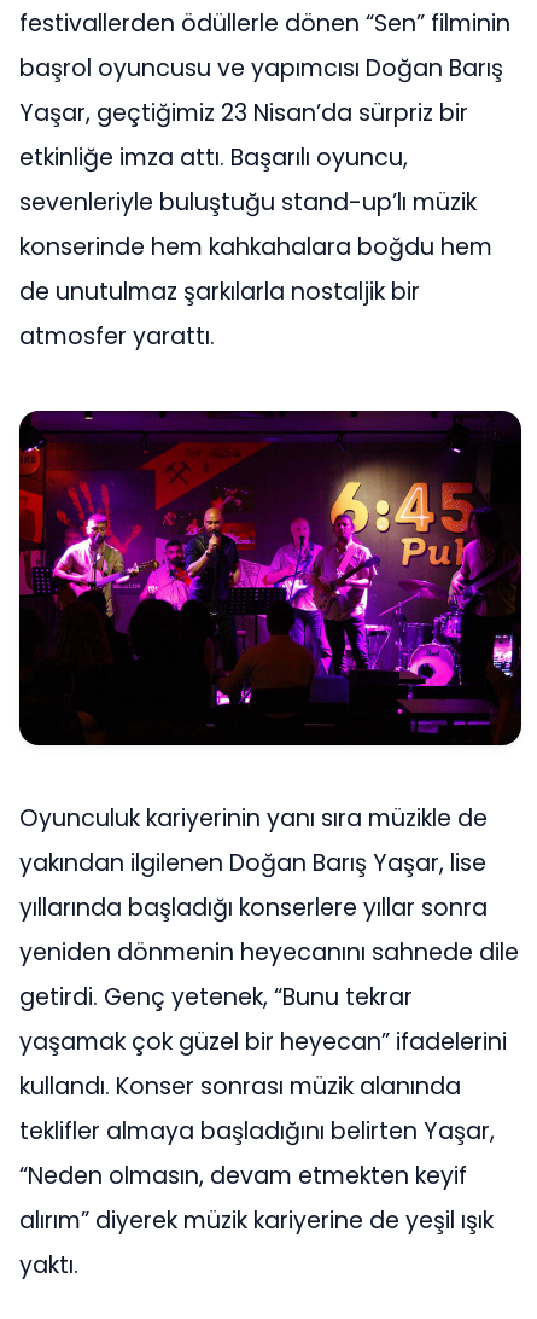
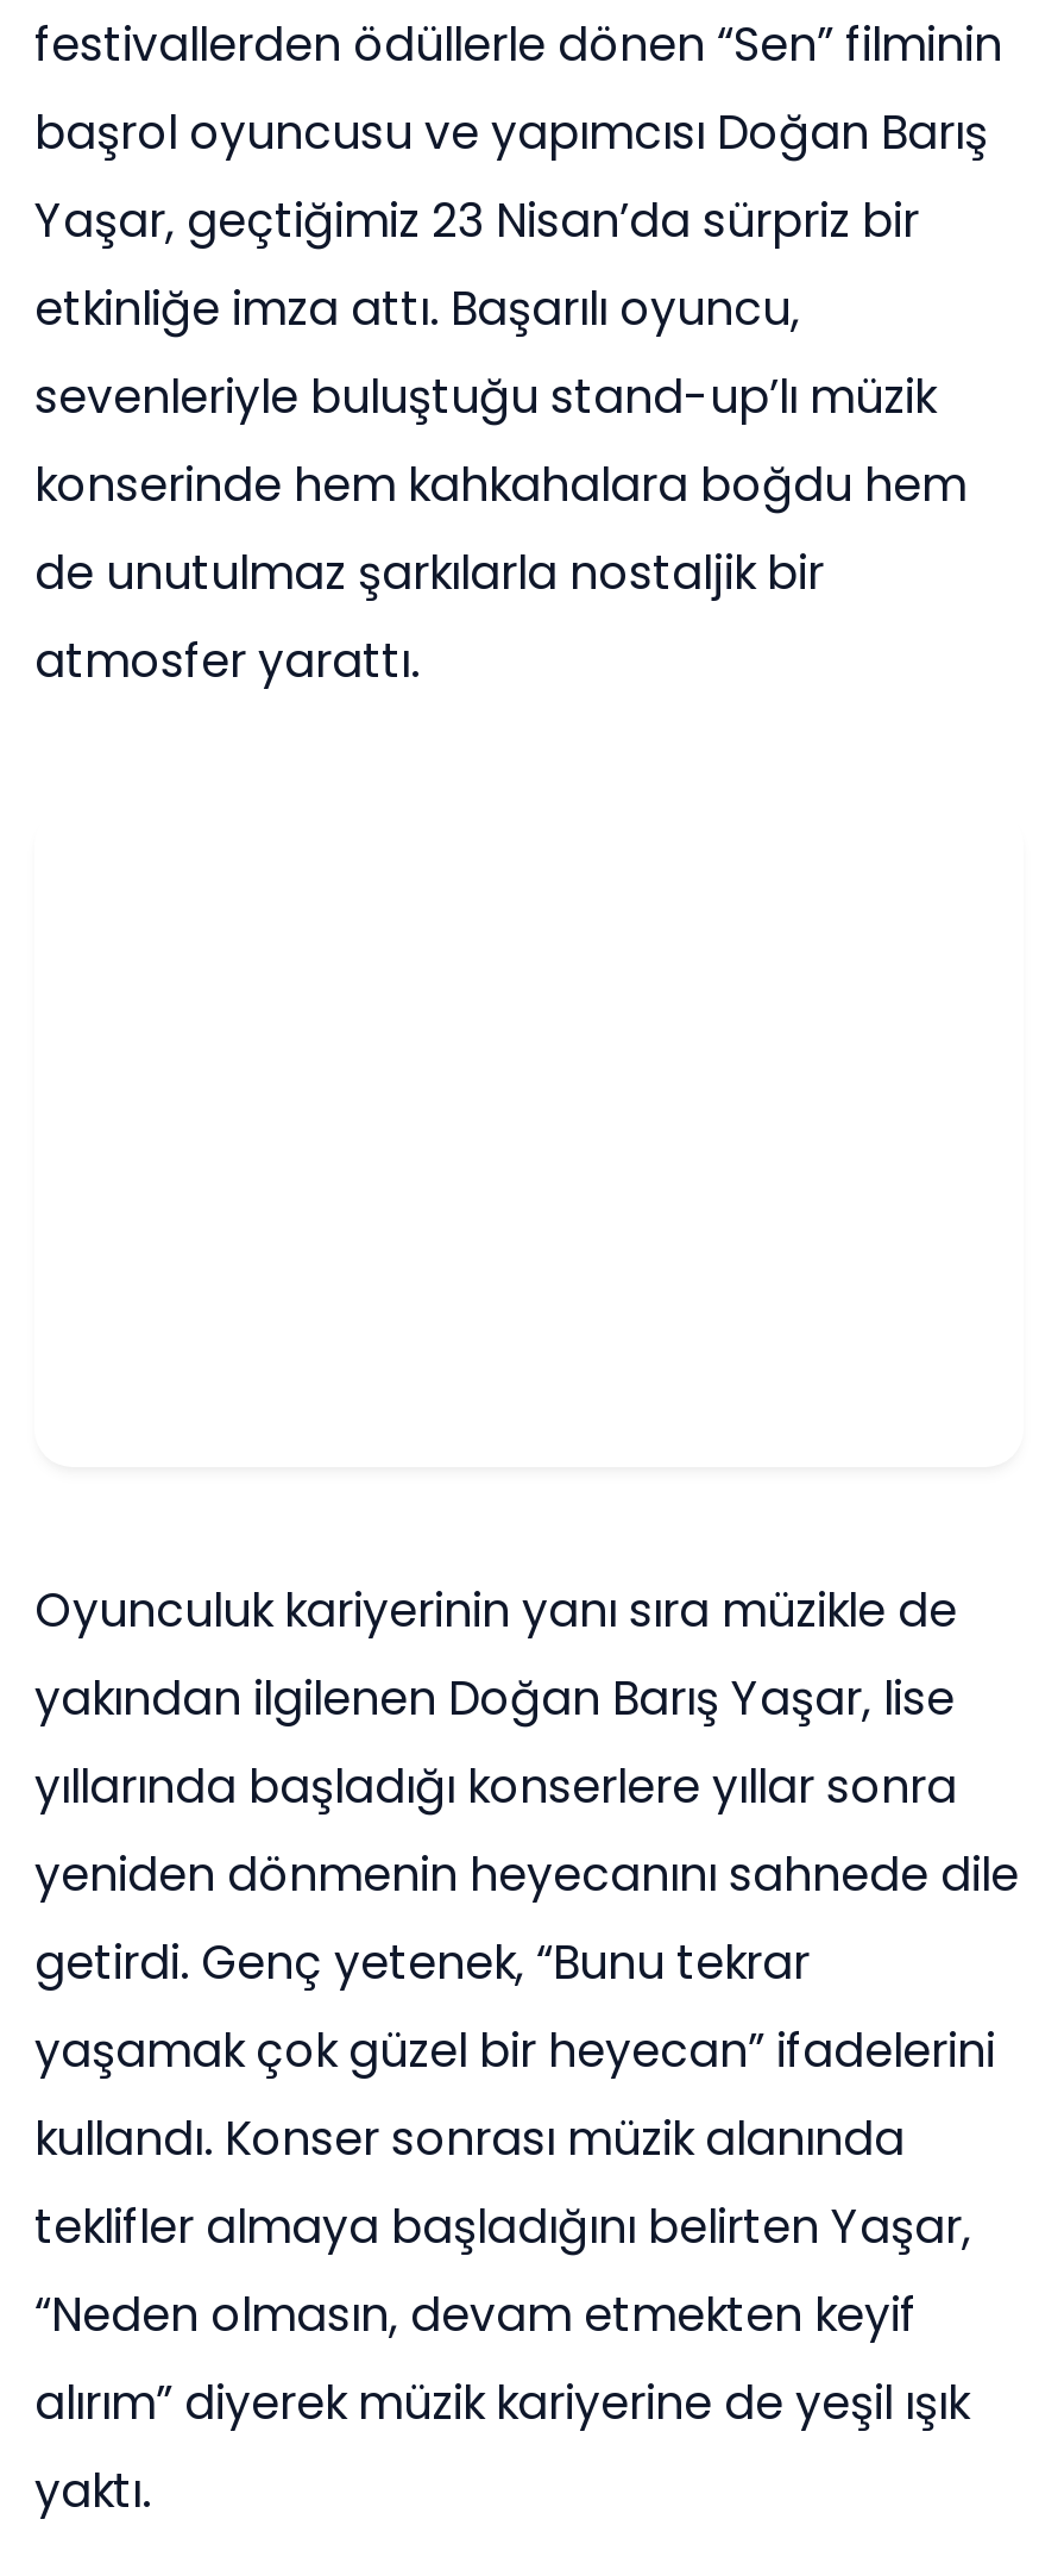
- [image]
